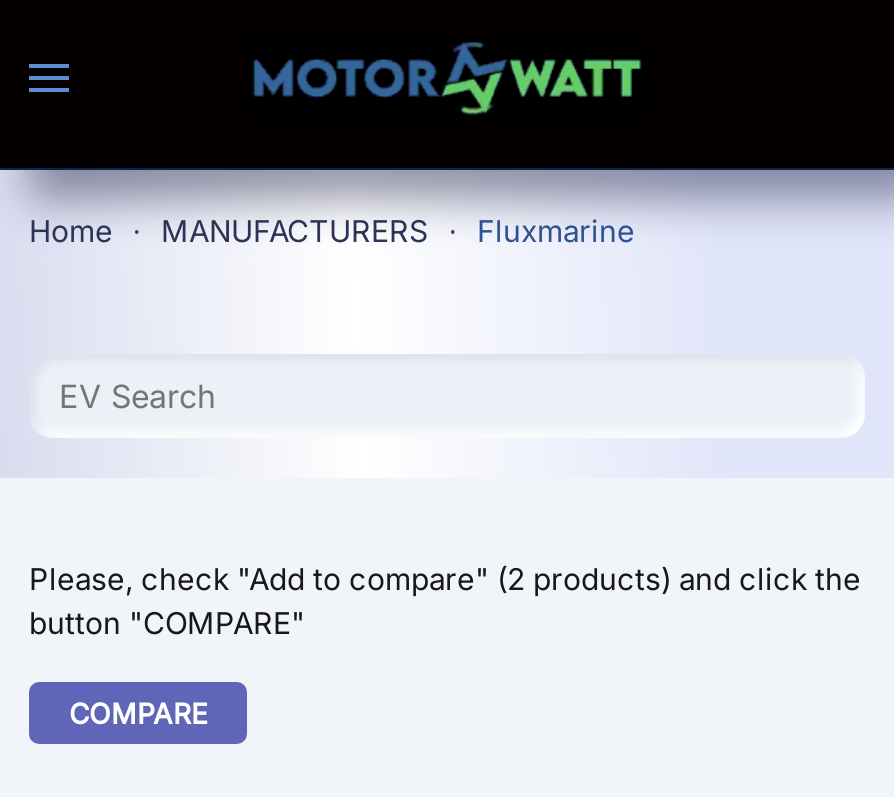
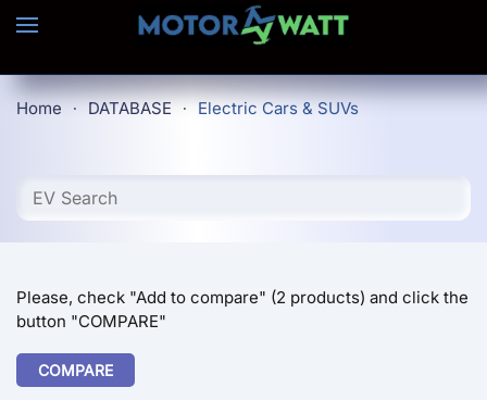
- MANUFACTURERS
- Fluxmarine
+ DATABASE
+ Electric Cars & SUVs
